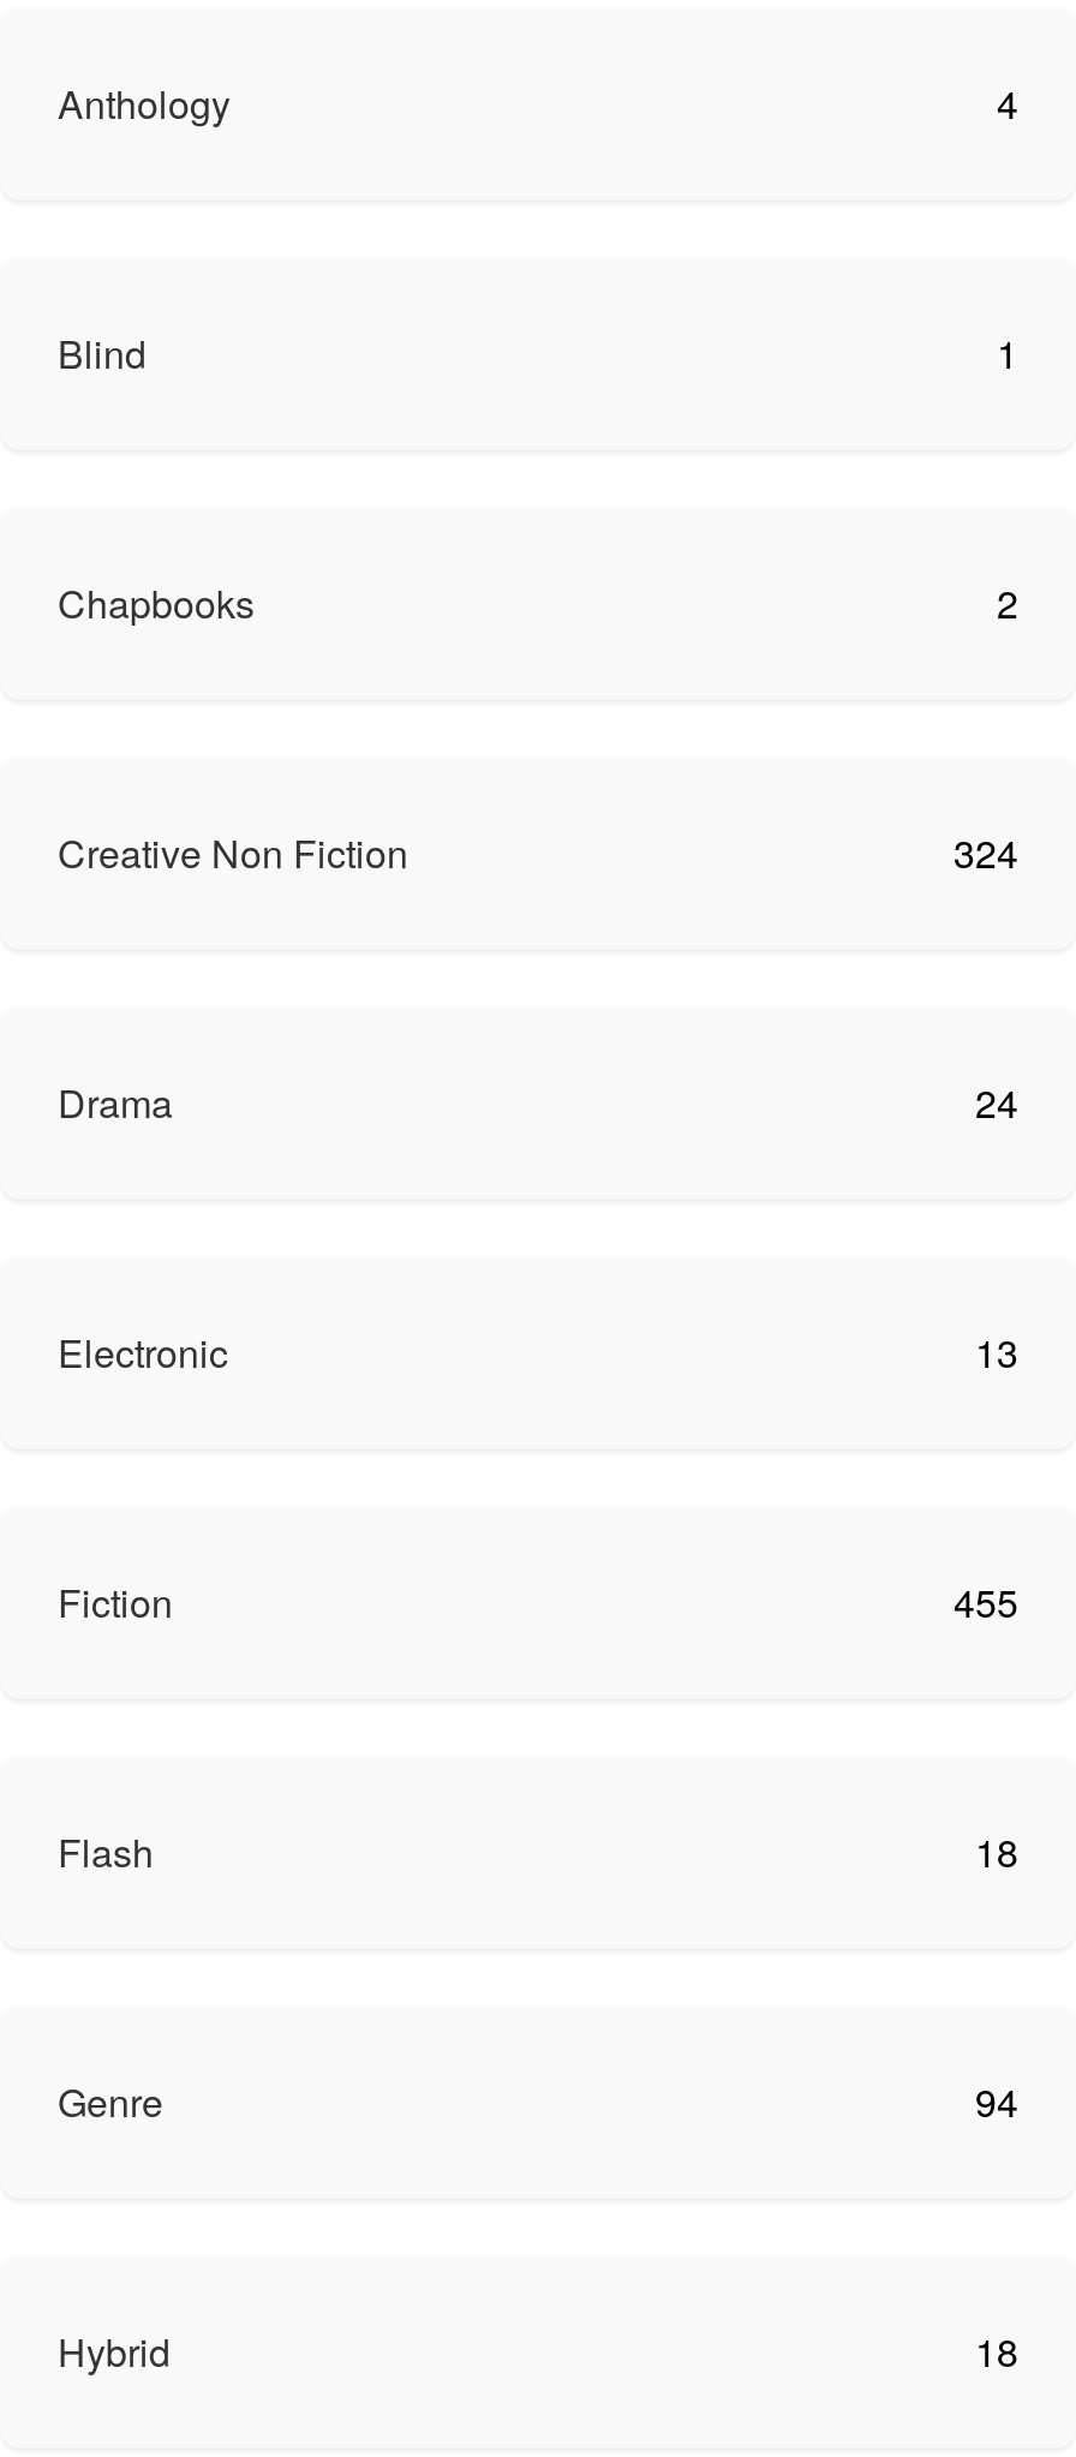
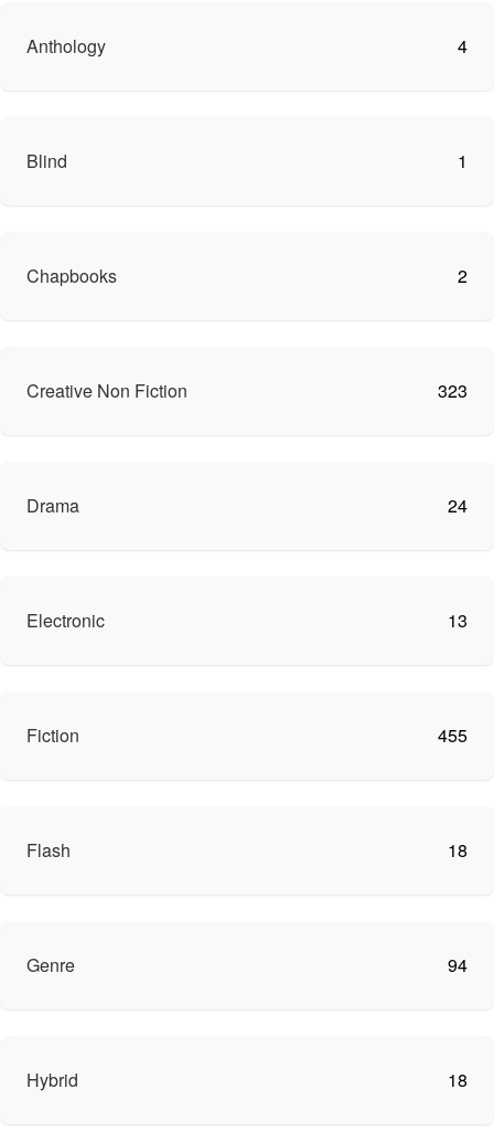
- 324
+ 323
